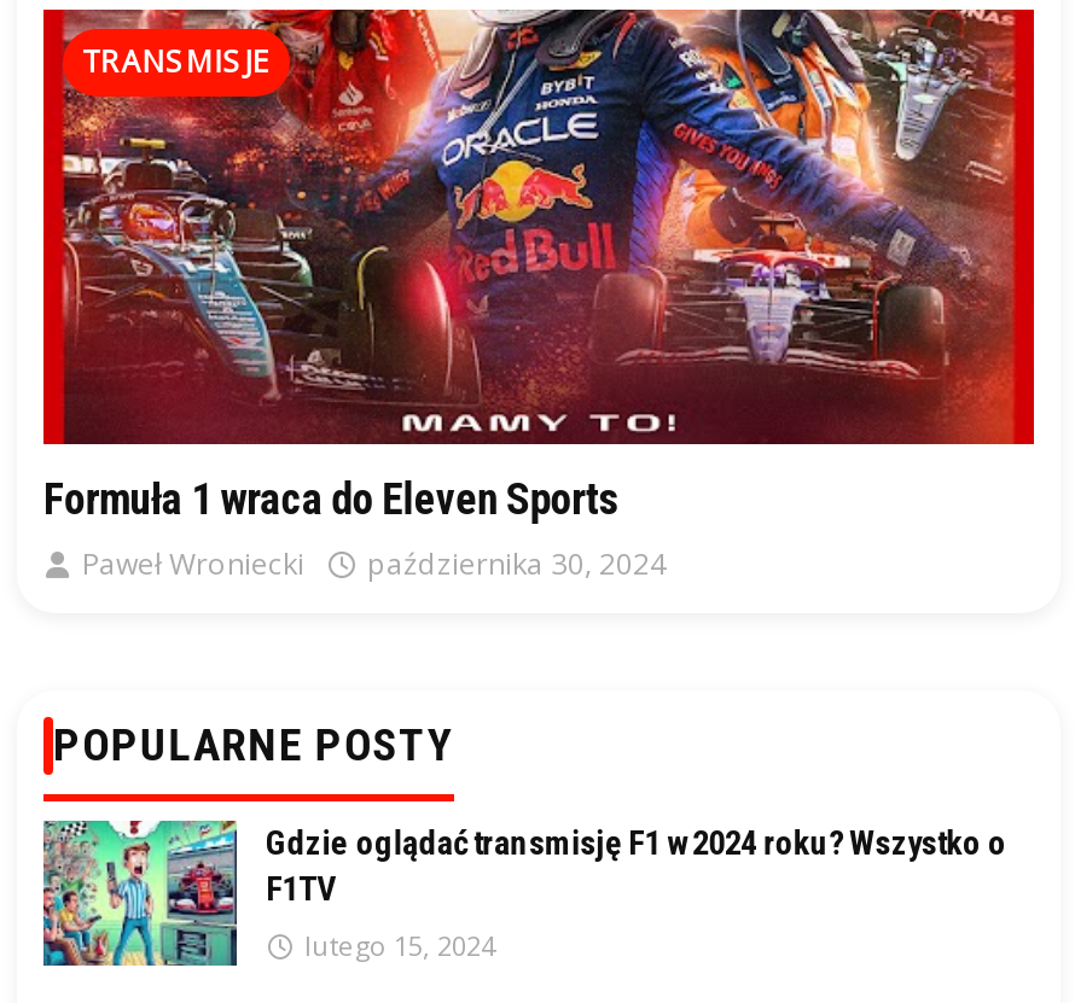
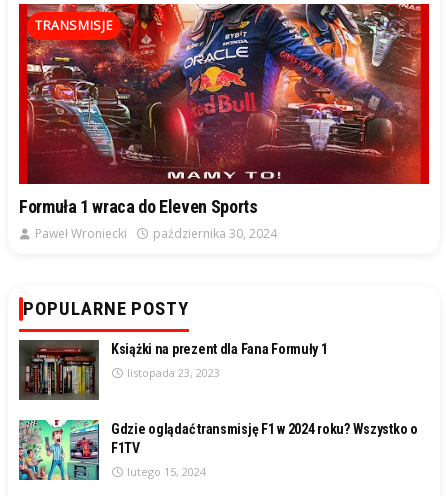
+ [image]
+ Książki na prezent dla Fana Formuły 1
+ listopada 23, 2023
